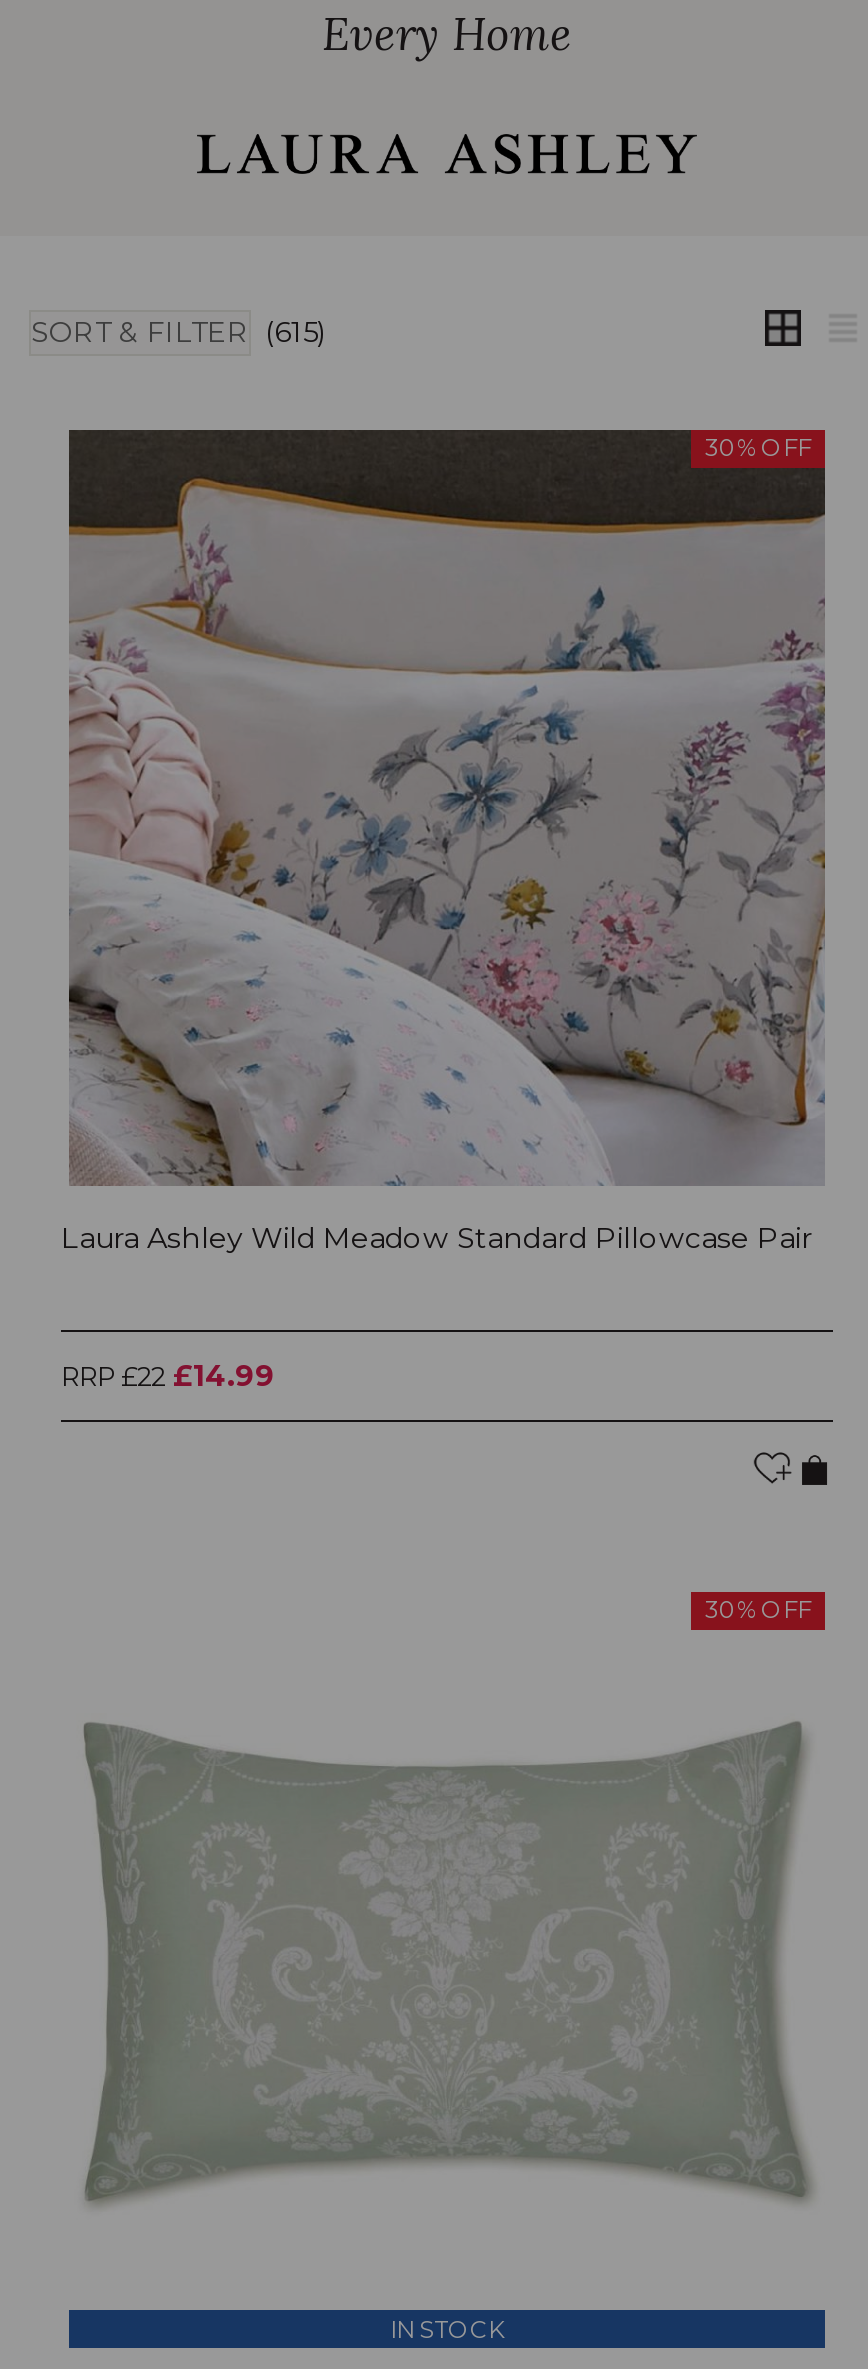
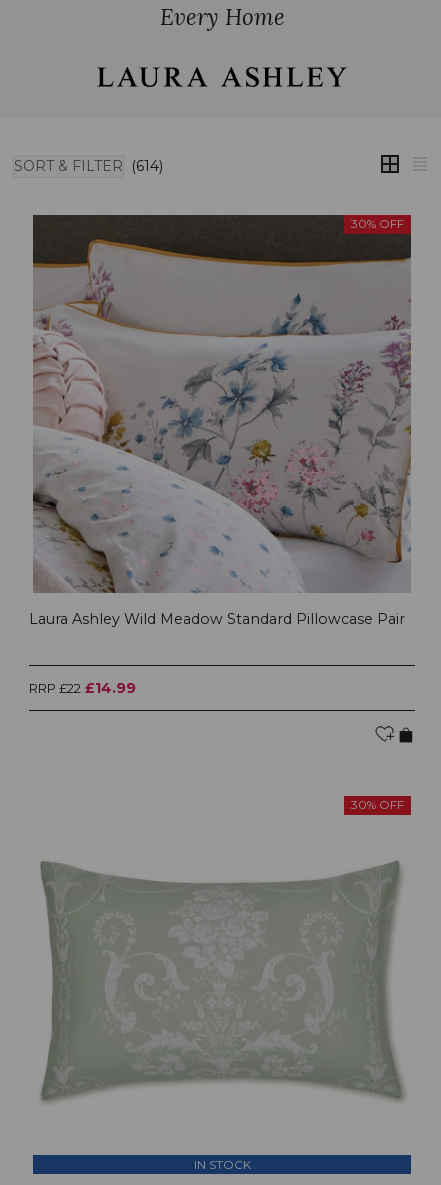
- SORT & FILTER (615)
+ SORT & FILTER (614)
